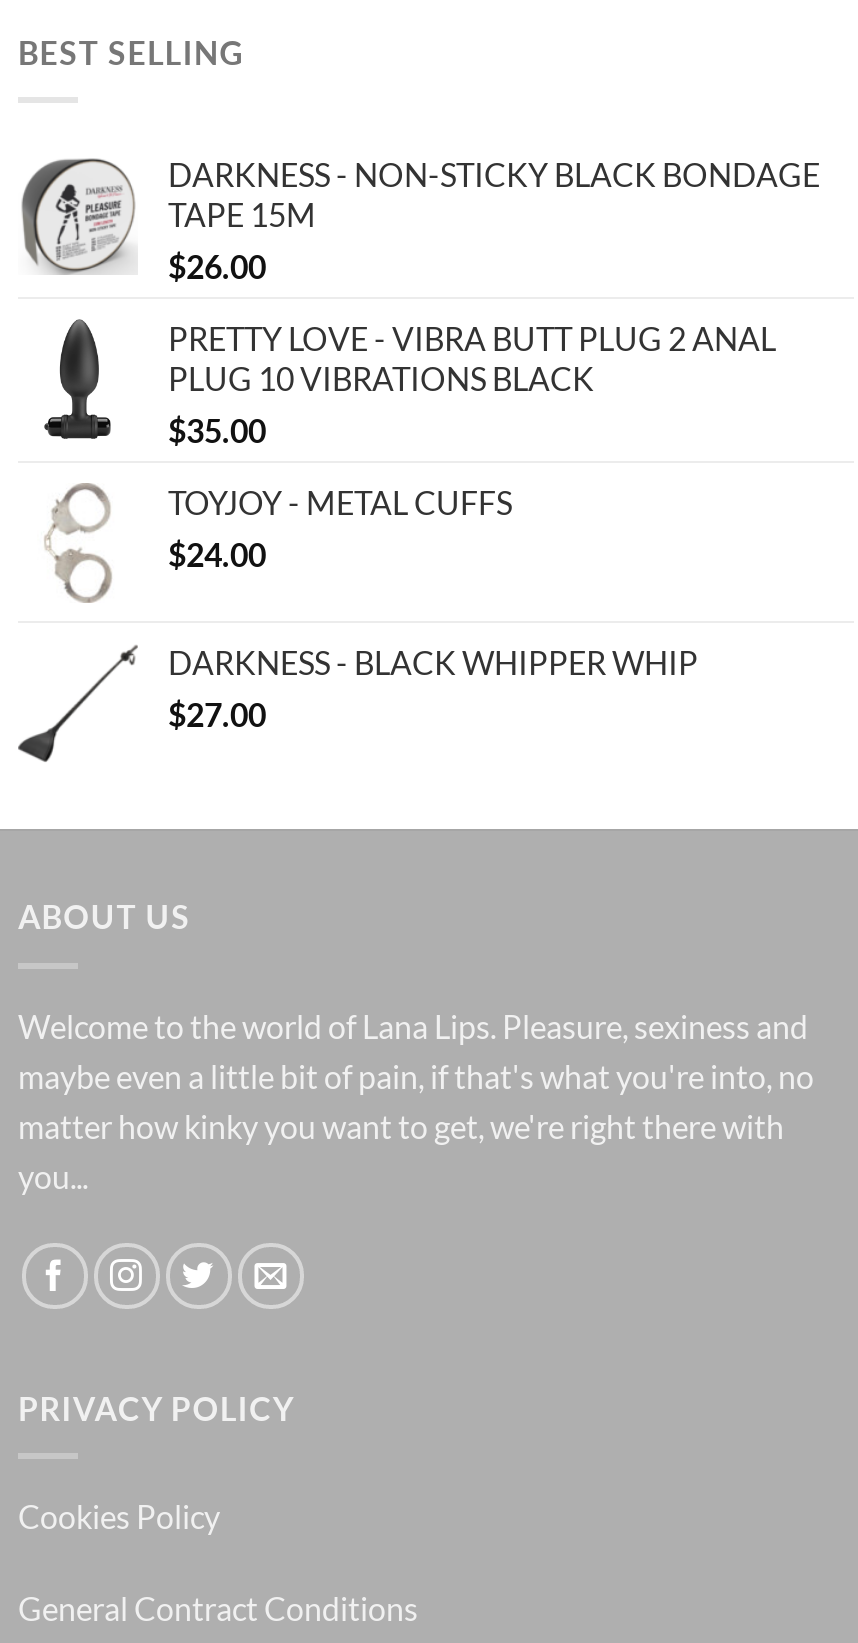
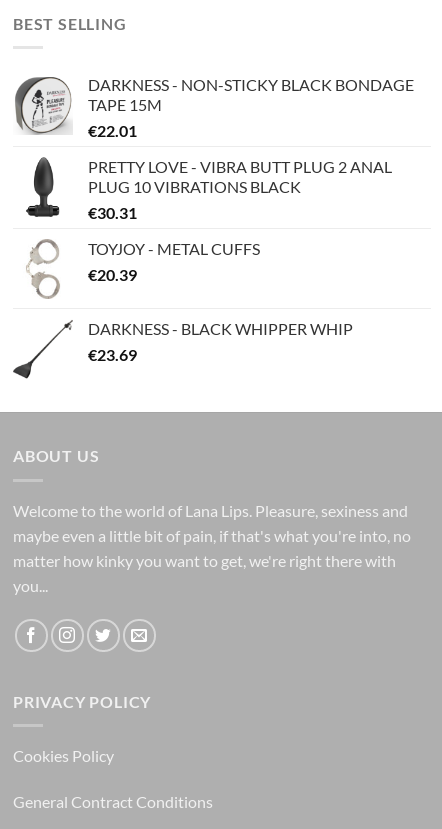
- $26.00
+ €22.01

- $35.00
+ €30.31

- $24.00
+ €20.39

- $27.00
+ €23.69
